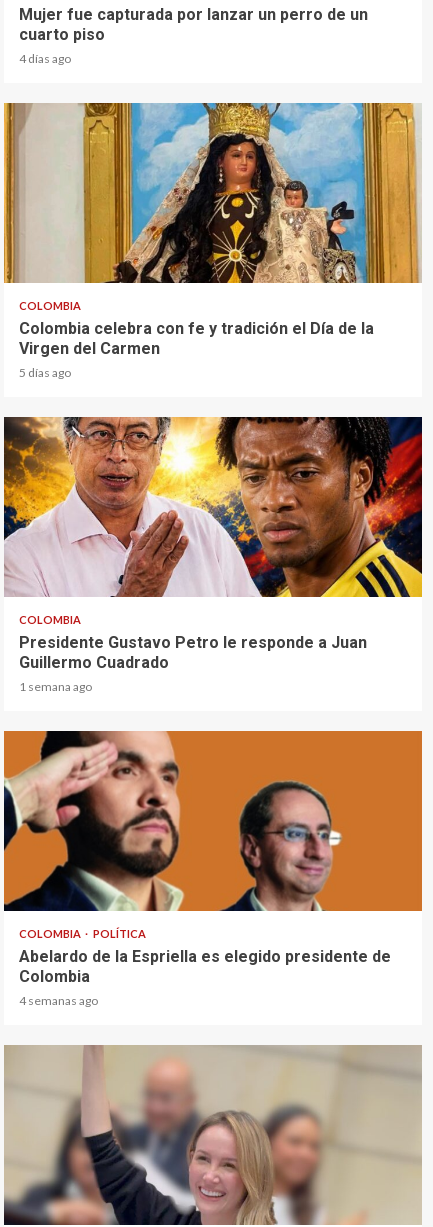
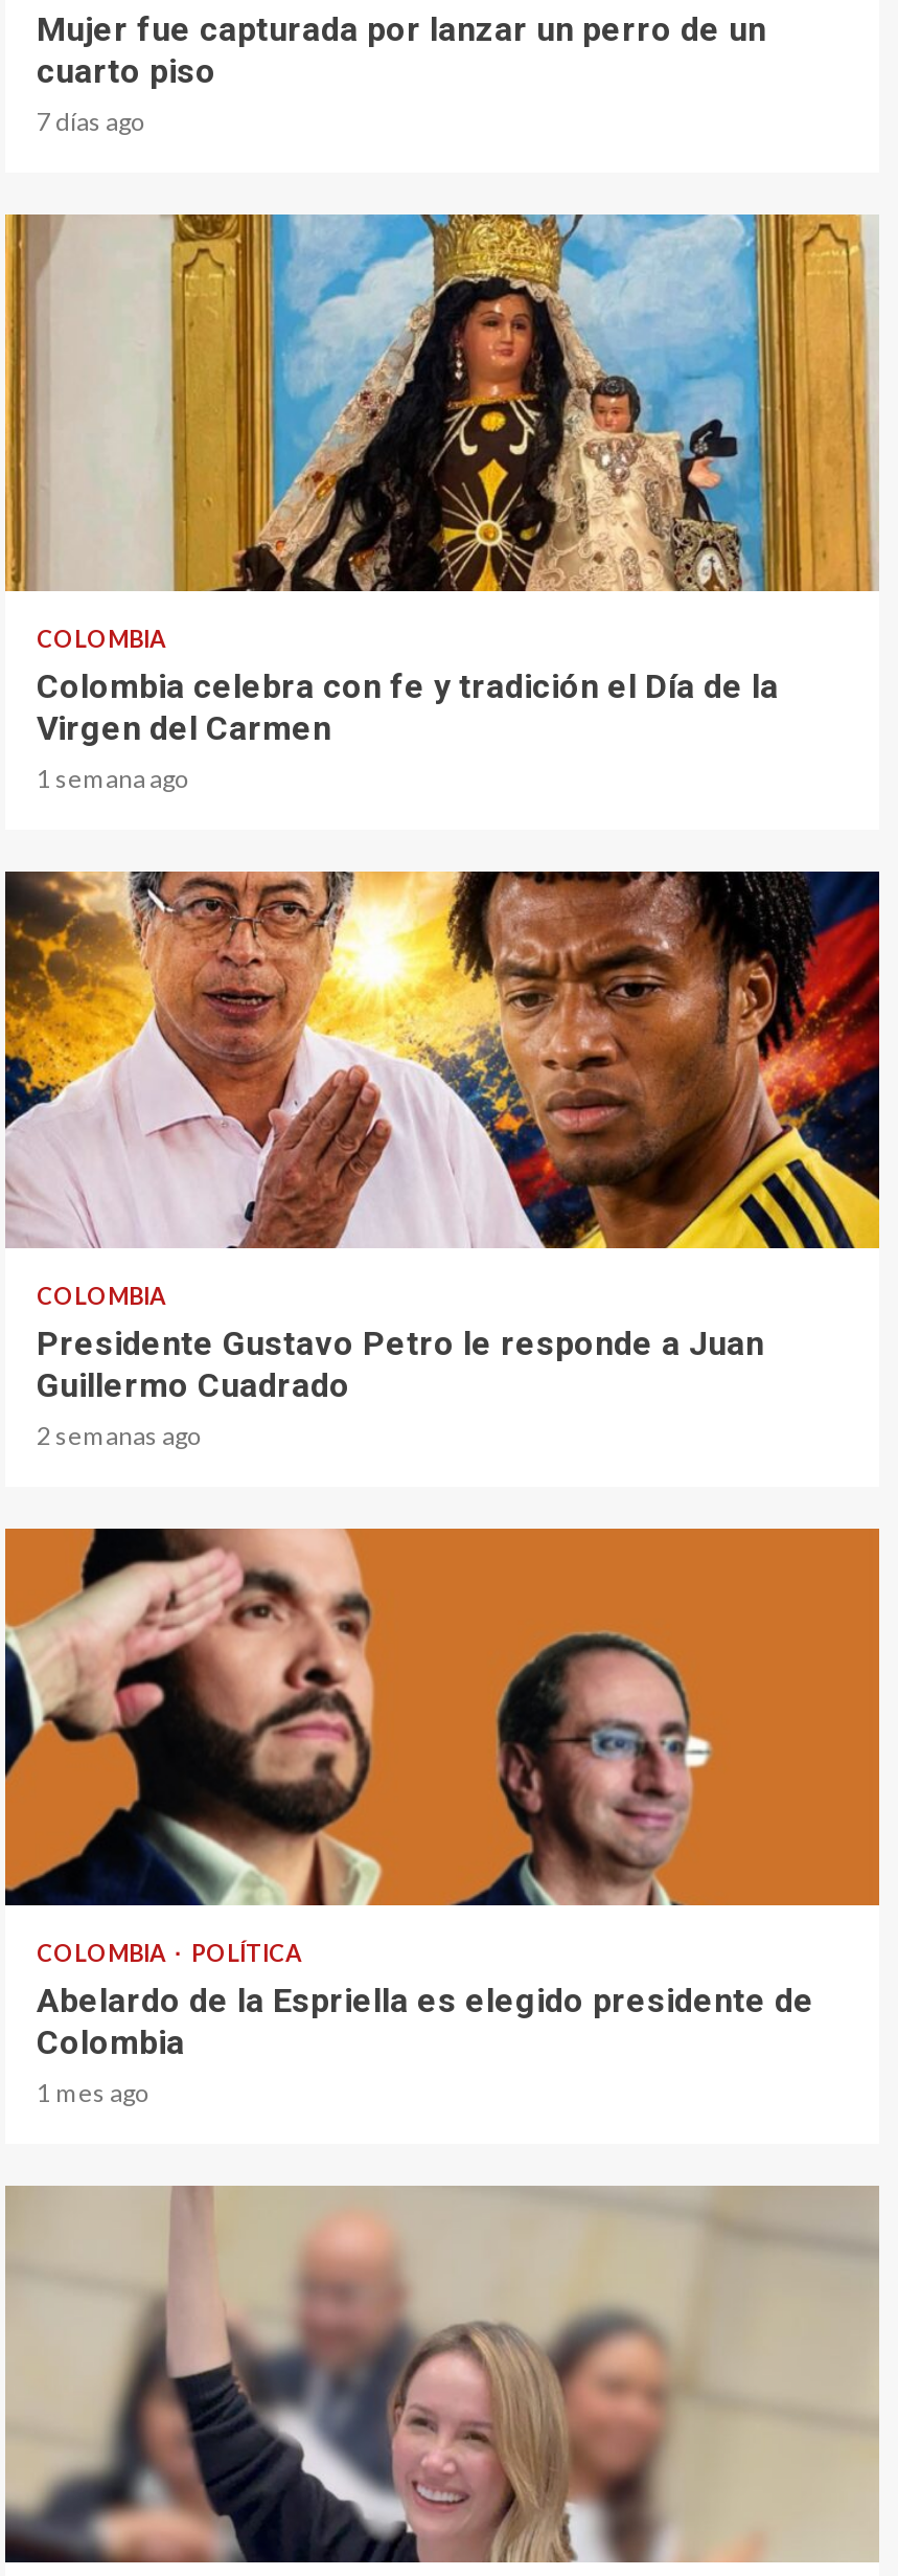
- 4 días ago
+ 7 días ago

- 5 días ago
+ 1 semana ago

- 1 semana ago
+ 2 semanas ago

- 4 semanas ago
+ 1 mes ago
